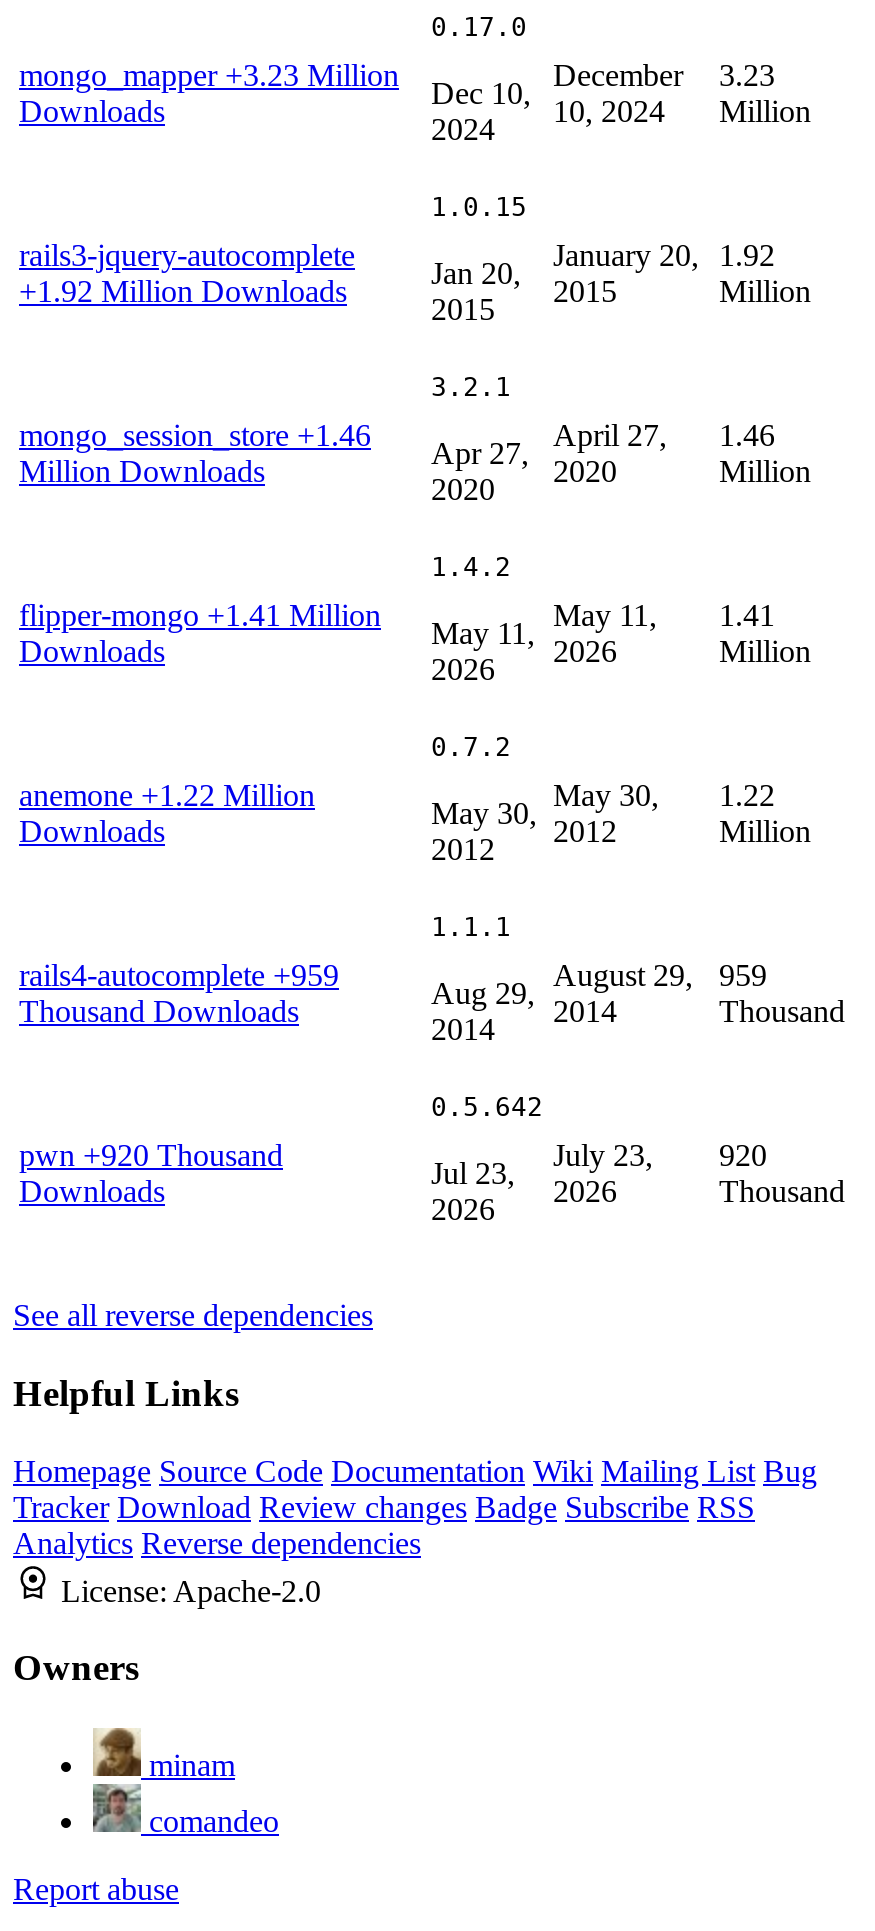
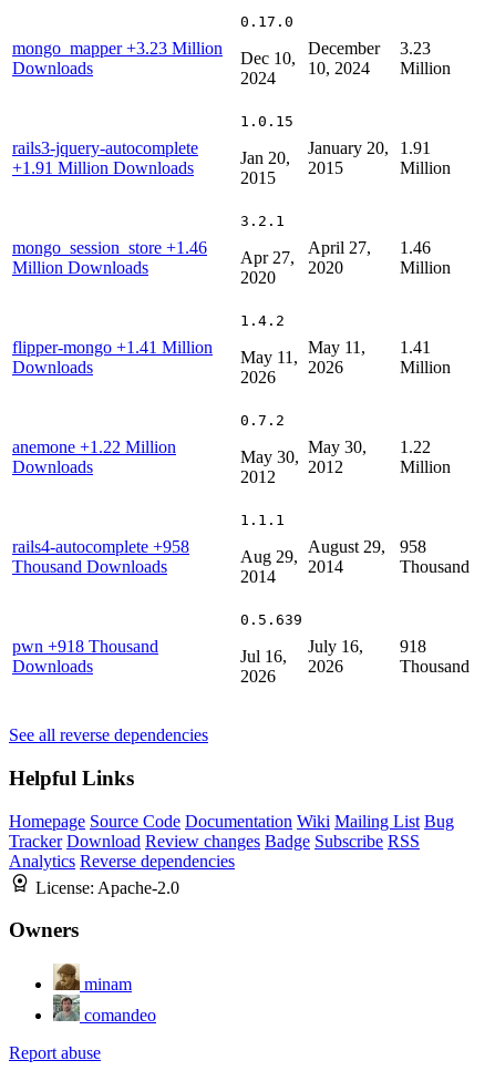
- January 20, 1.92
+ January 20, 1.91

- +1.92 Million Downloads
+ +1.91 Million Downloads

- rails4-autocomplete +959
+ rails4-autocomplete +958

- August 29, 959
+ August 29, 958

- 0.5.642
+ 0.5.639

- pwn +920 Thousand
+ pwn +918 Thousand

- July 23,
+ July 16,

- 920
+ 918

- Jul 23,
+ Jul 16,
